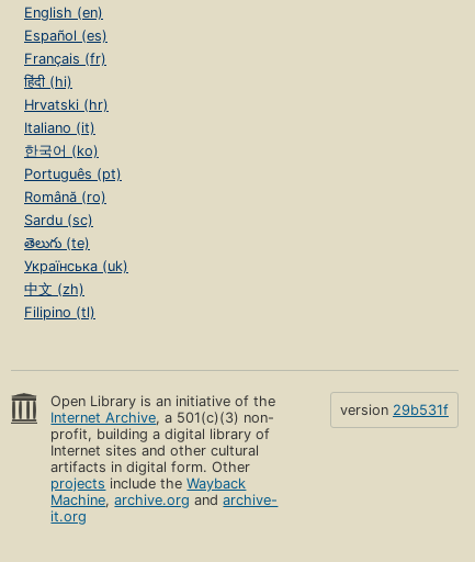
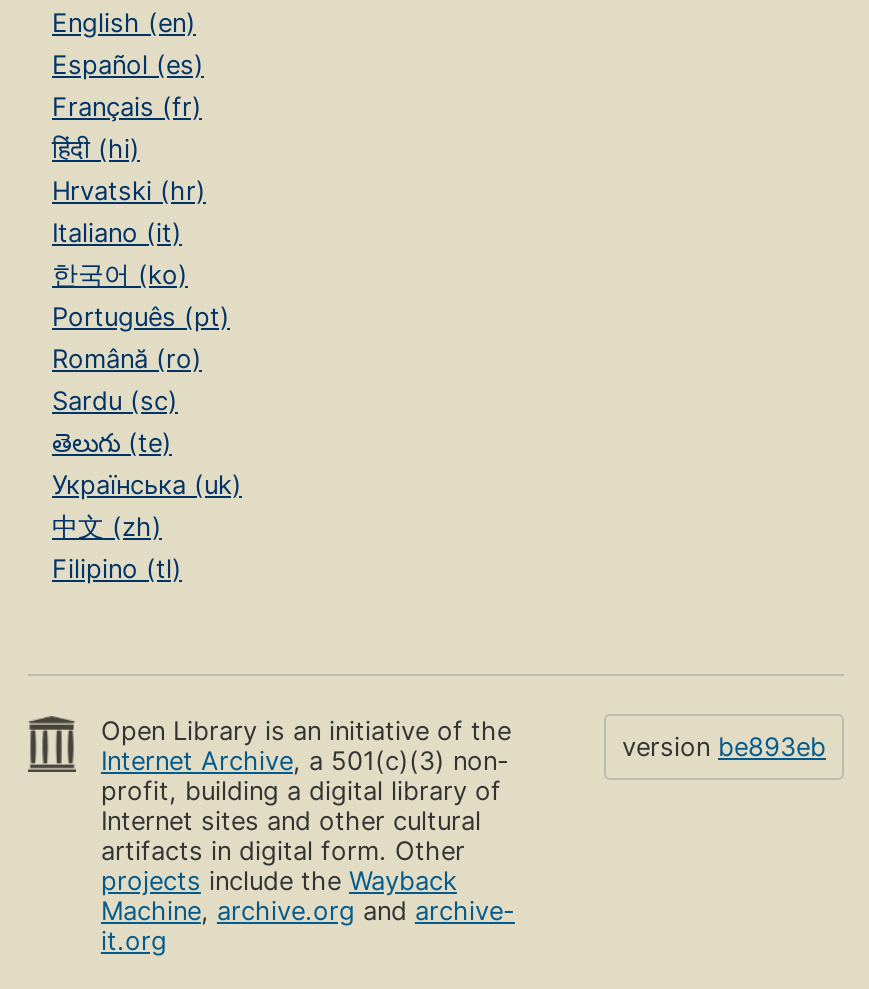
- version 29b531f
+ version be893eb
